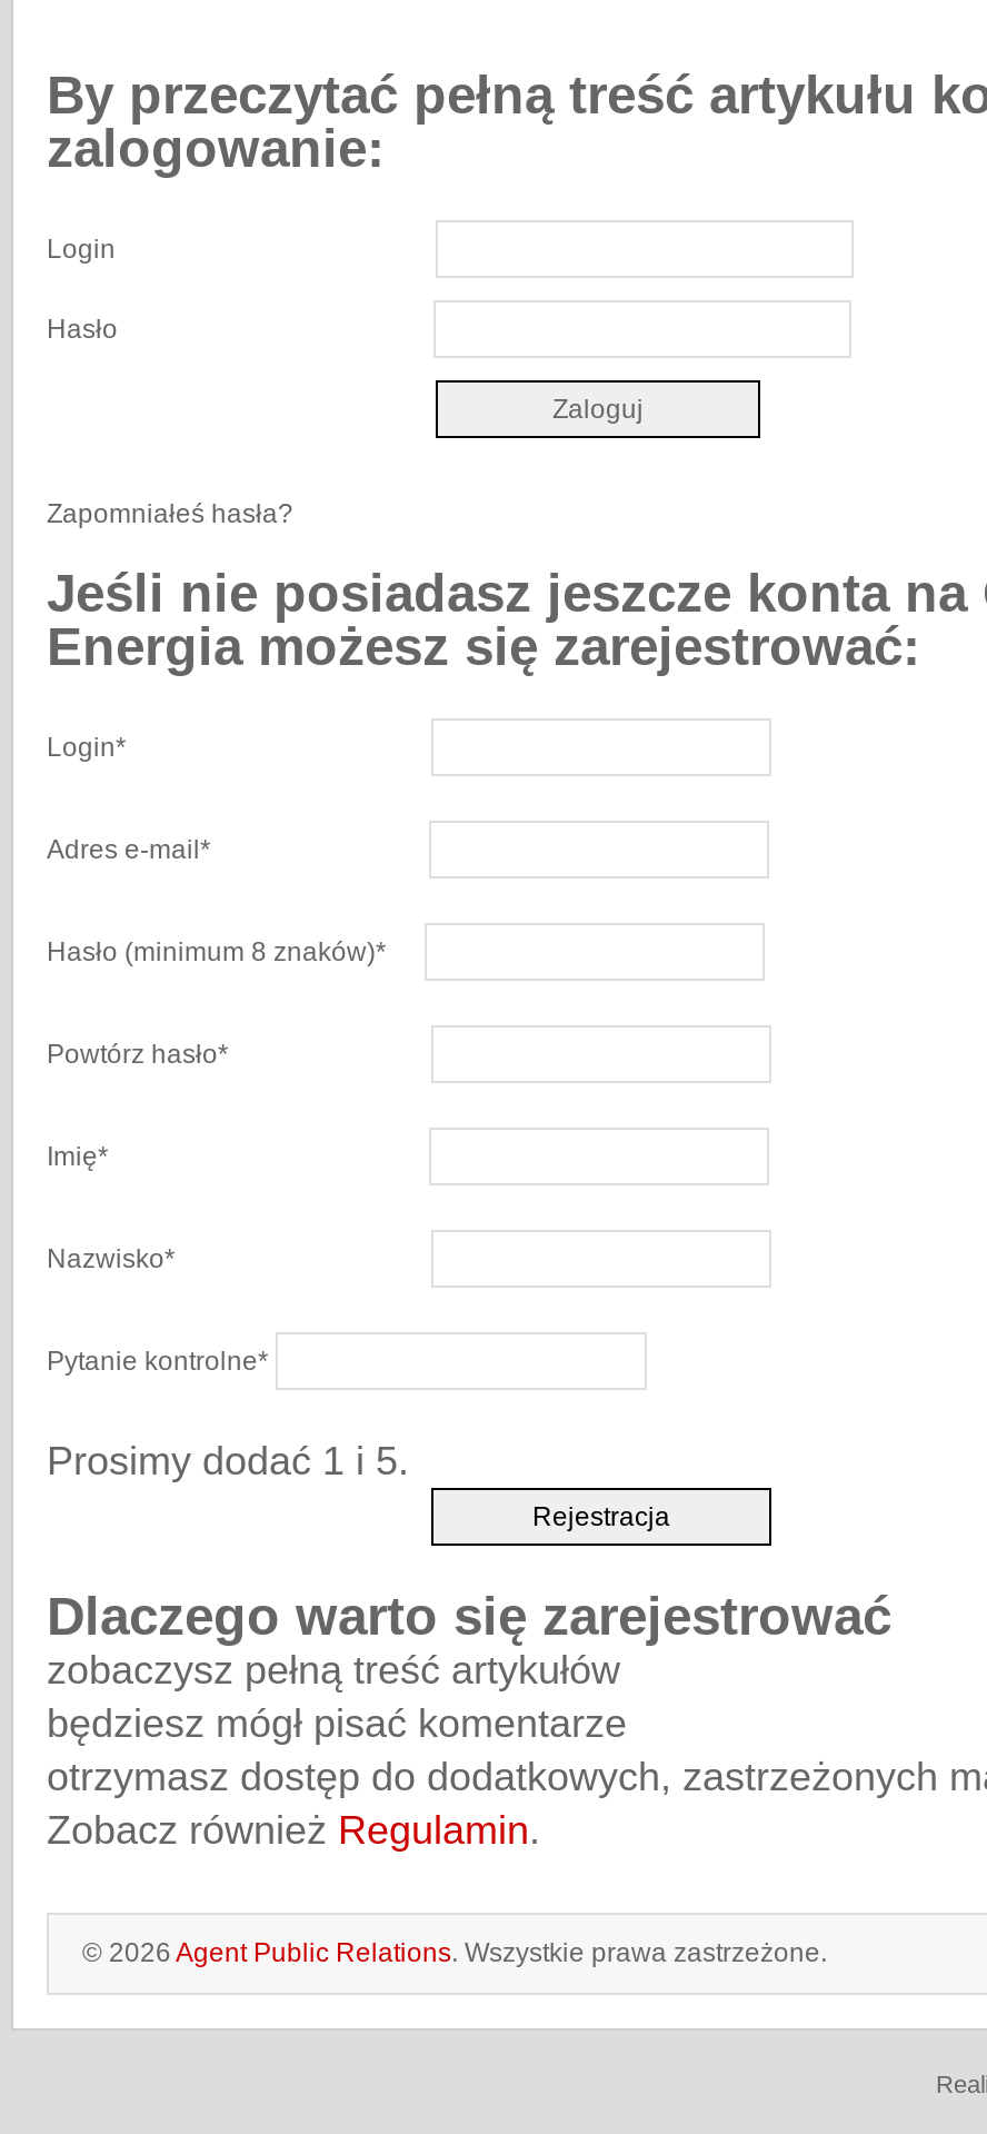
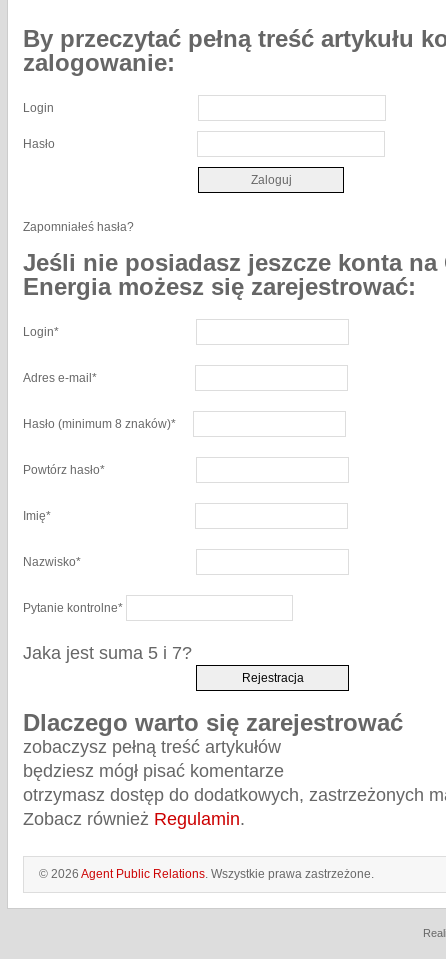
- Prosimy dodać 1 i 5.
+ Jaka jest suma 5 i 7?
